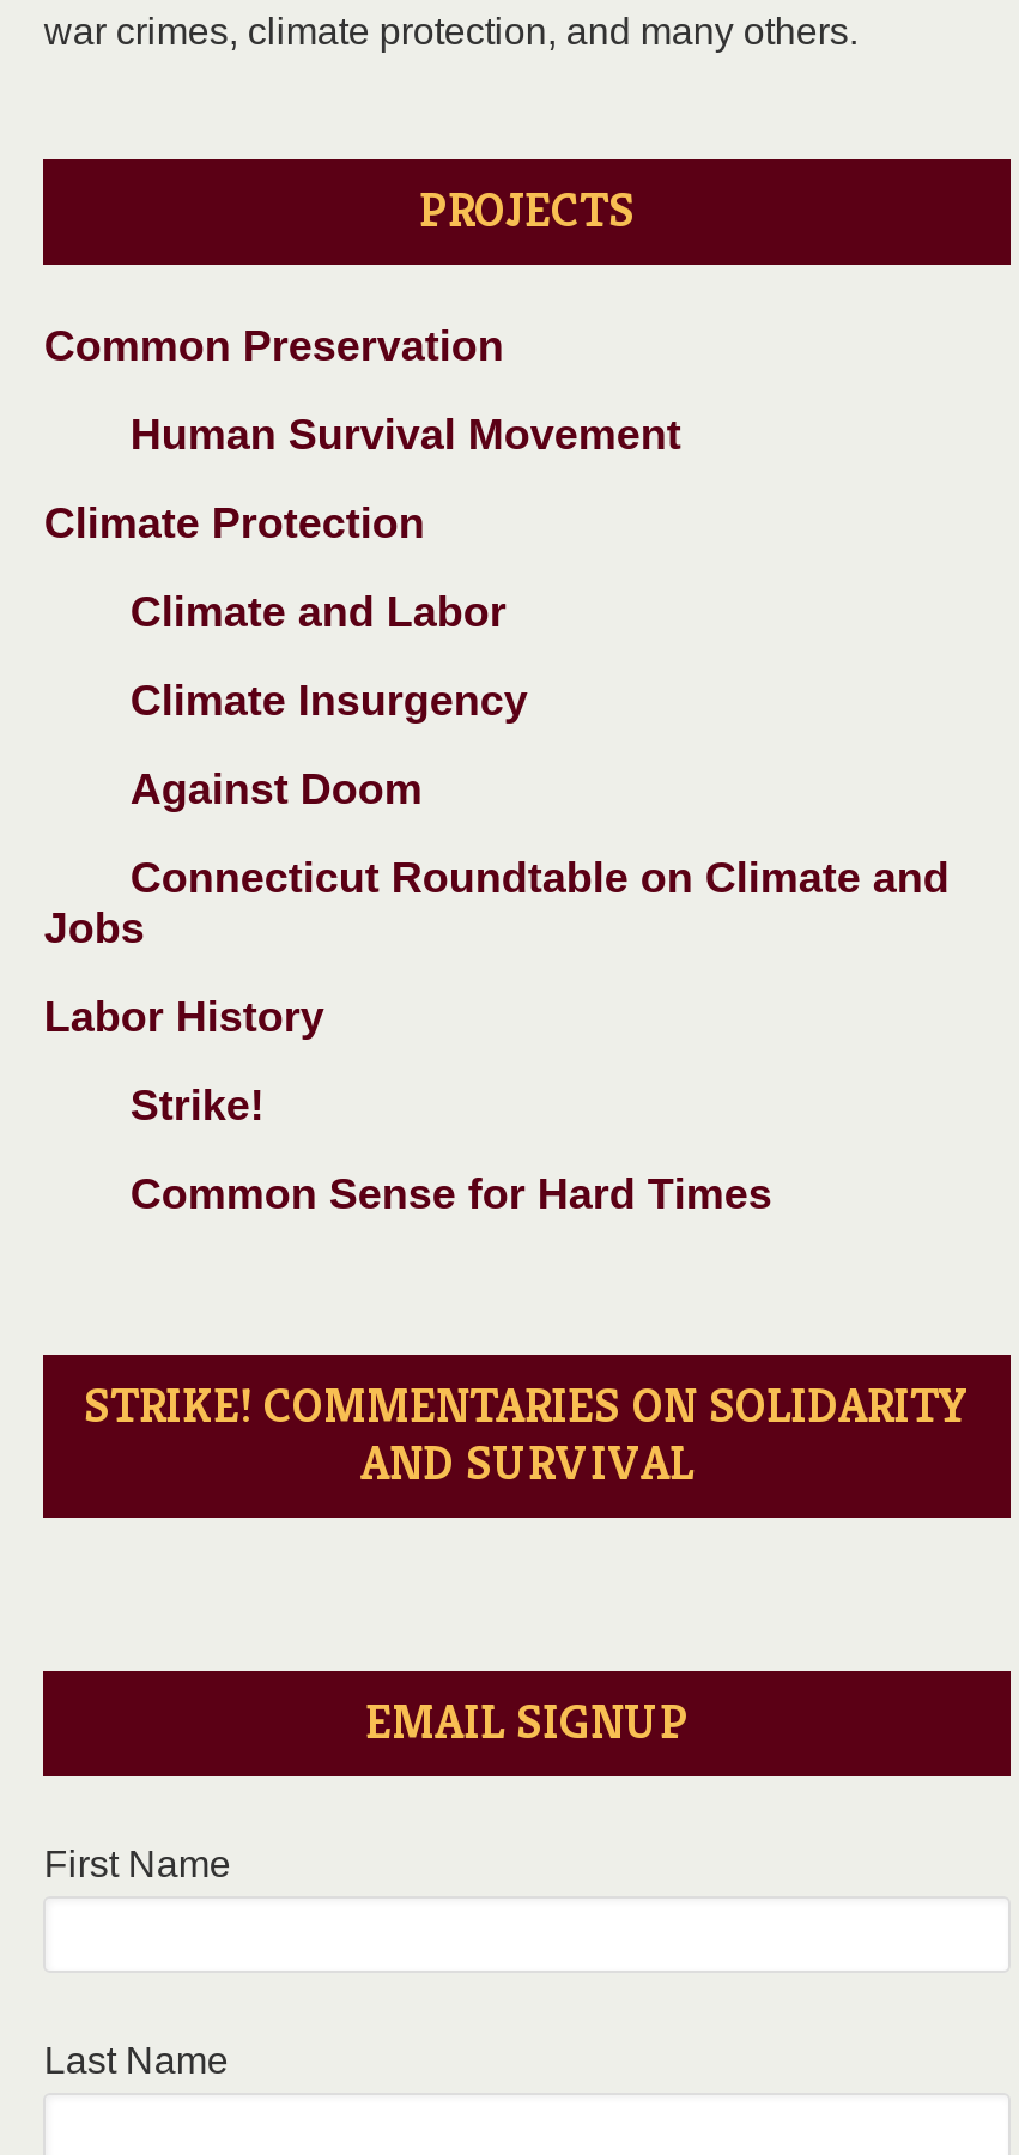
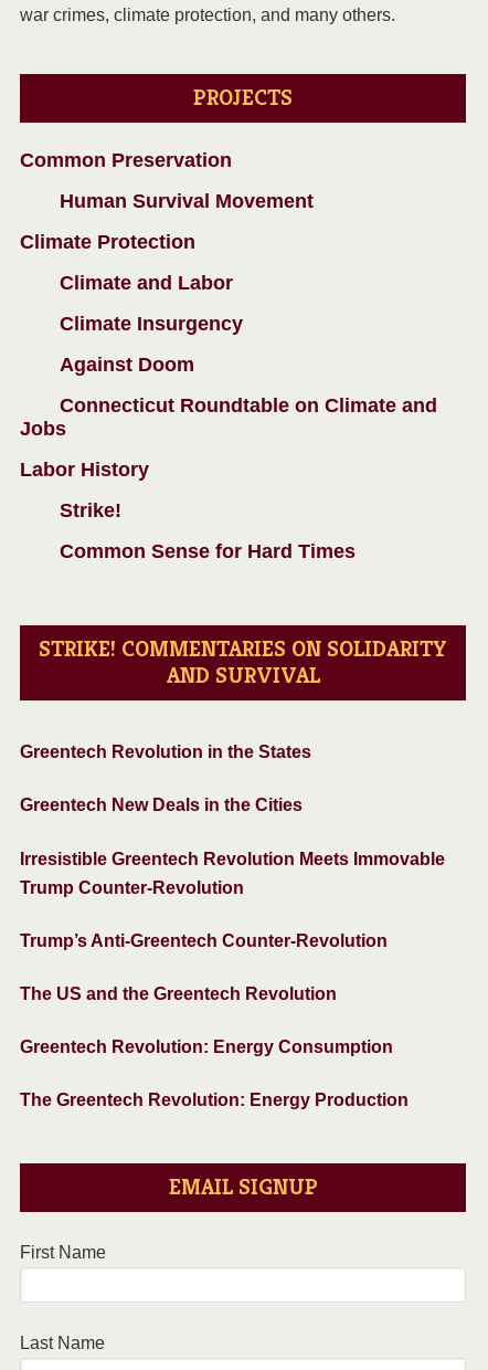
+ Greentech Revolution in the States
+ Greentech New Deals in the Cities
+ Irresistible Greentech Revolution Meets Immovable
+ Trump Counter-Revolution
+ Trump’s Anti-Greentech Counter-Revolution
+ The US and the Greentech Revolution
+ Greentech Revolution: Energy Consumption
+ The Greentech Revolution: Energy Production
